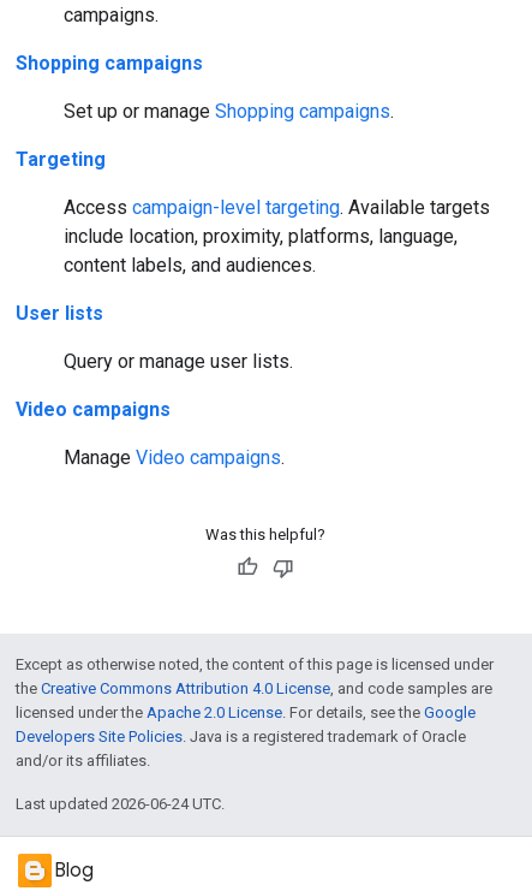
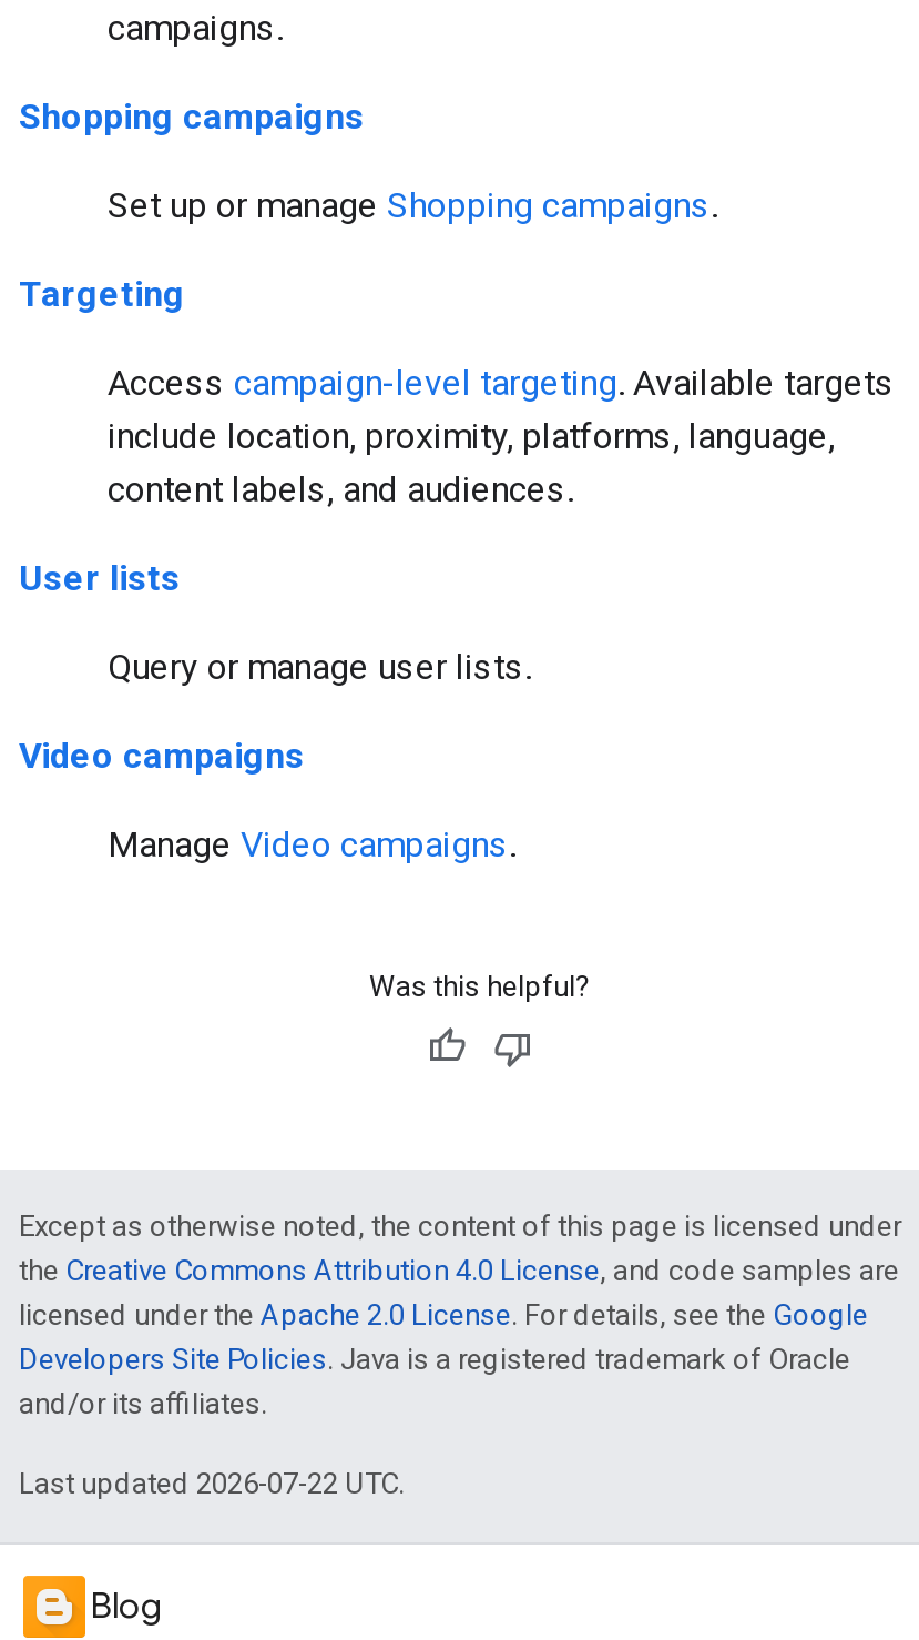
- Last updated 2026-06-24 UTC.
+ Last updated 2026-07-22 UTC.
